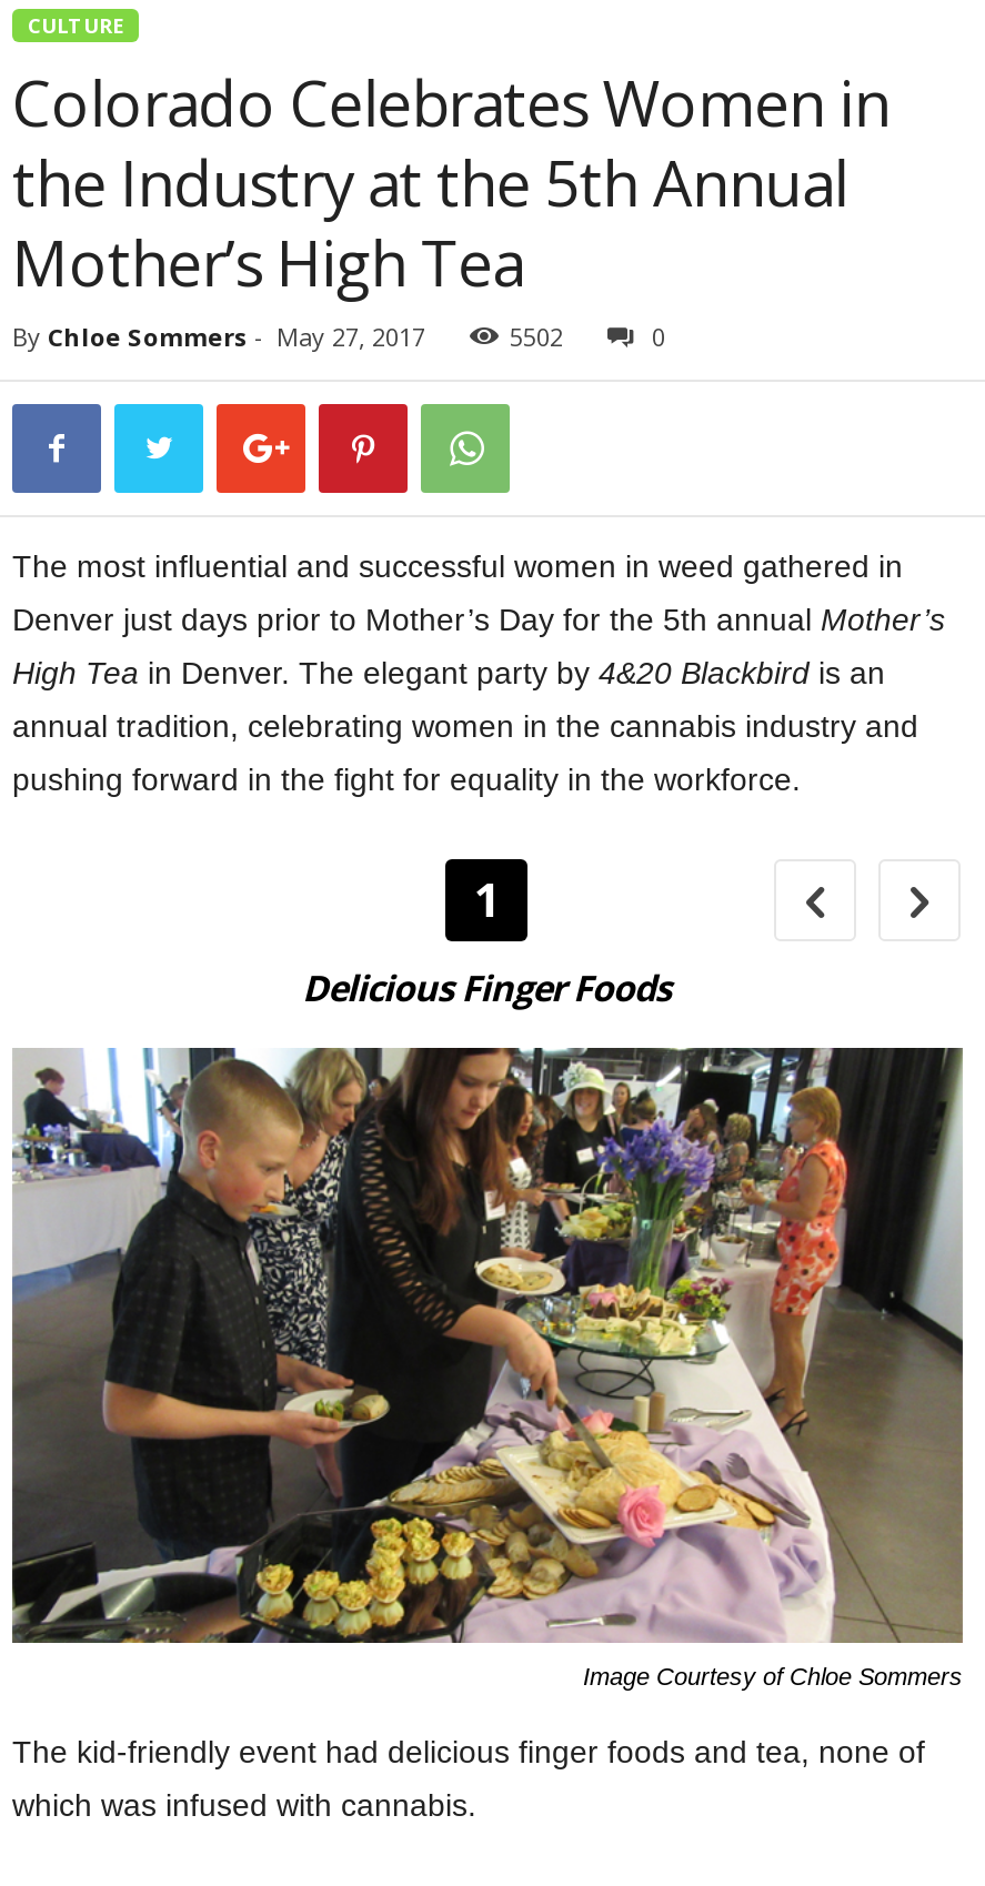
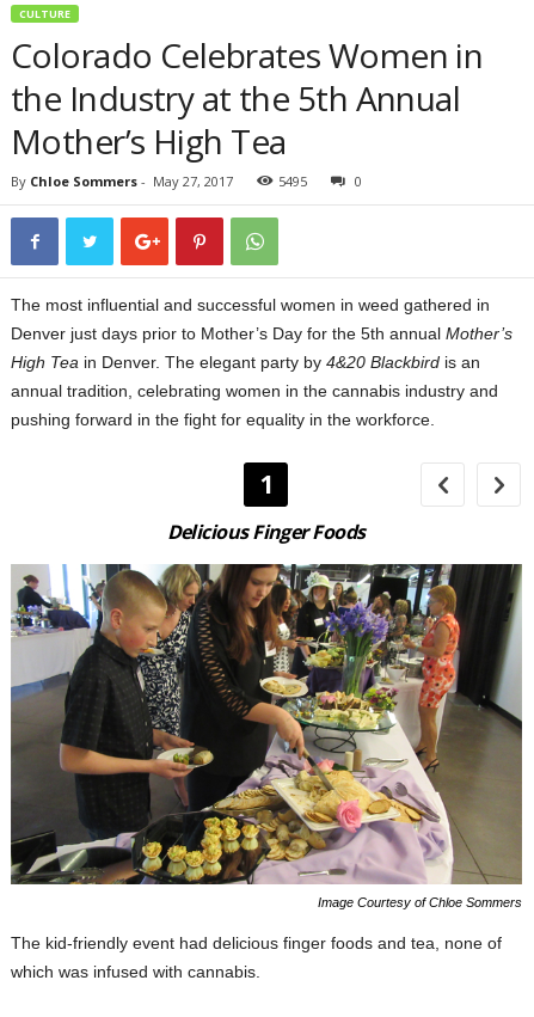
- 5502
+ 5495
